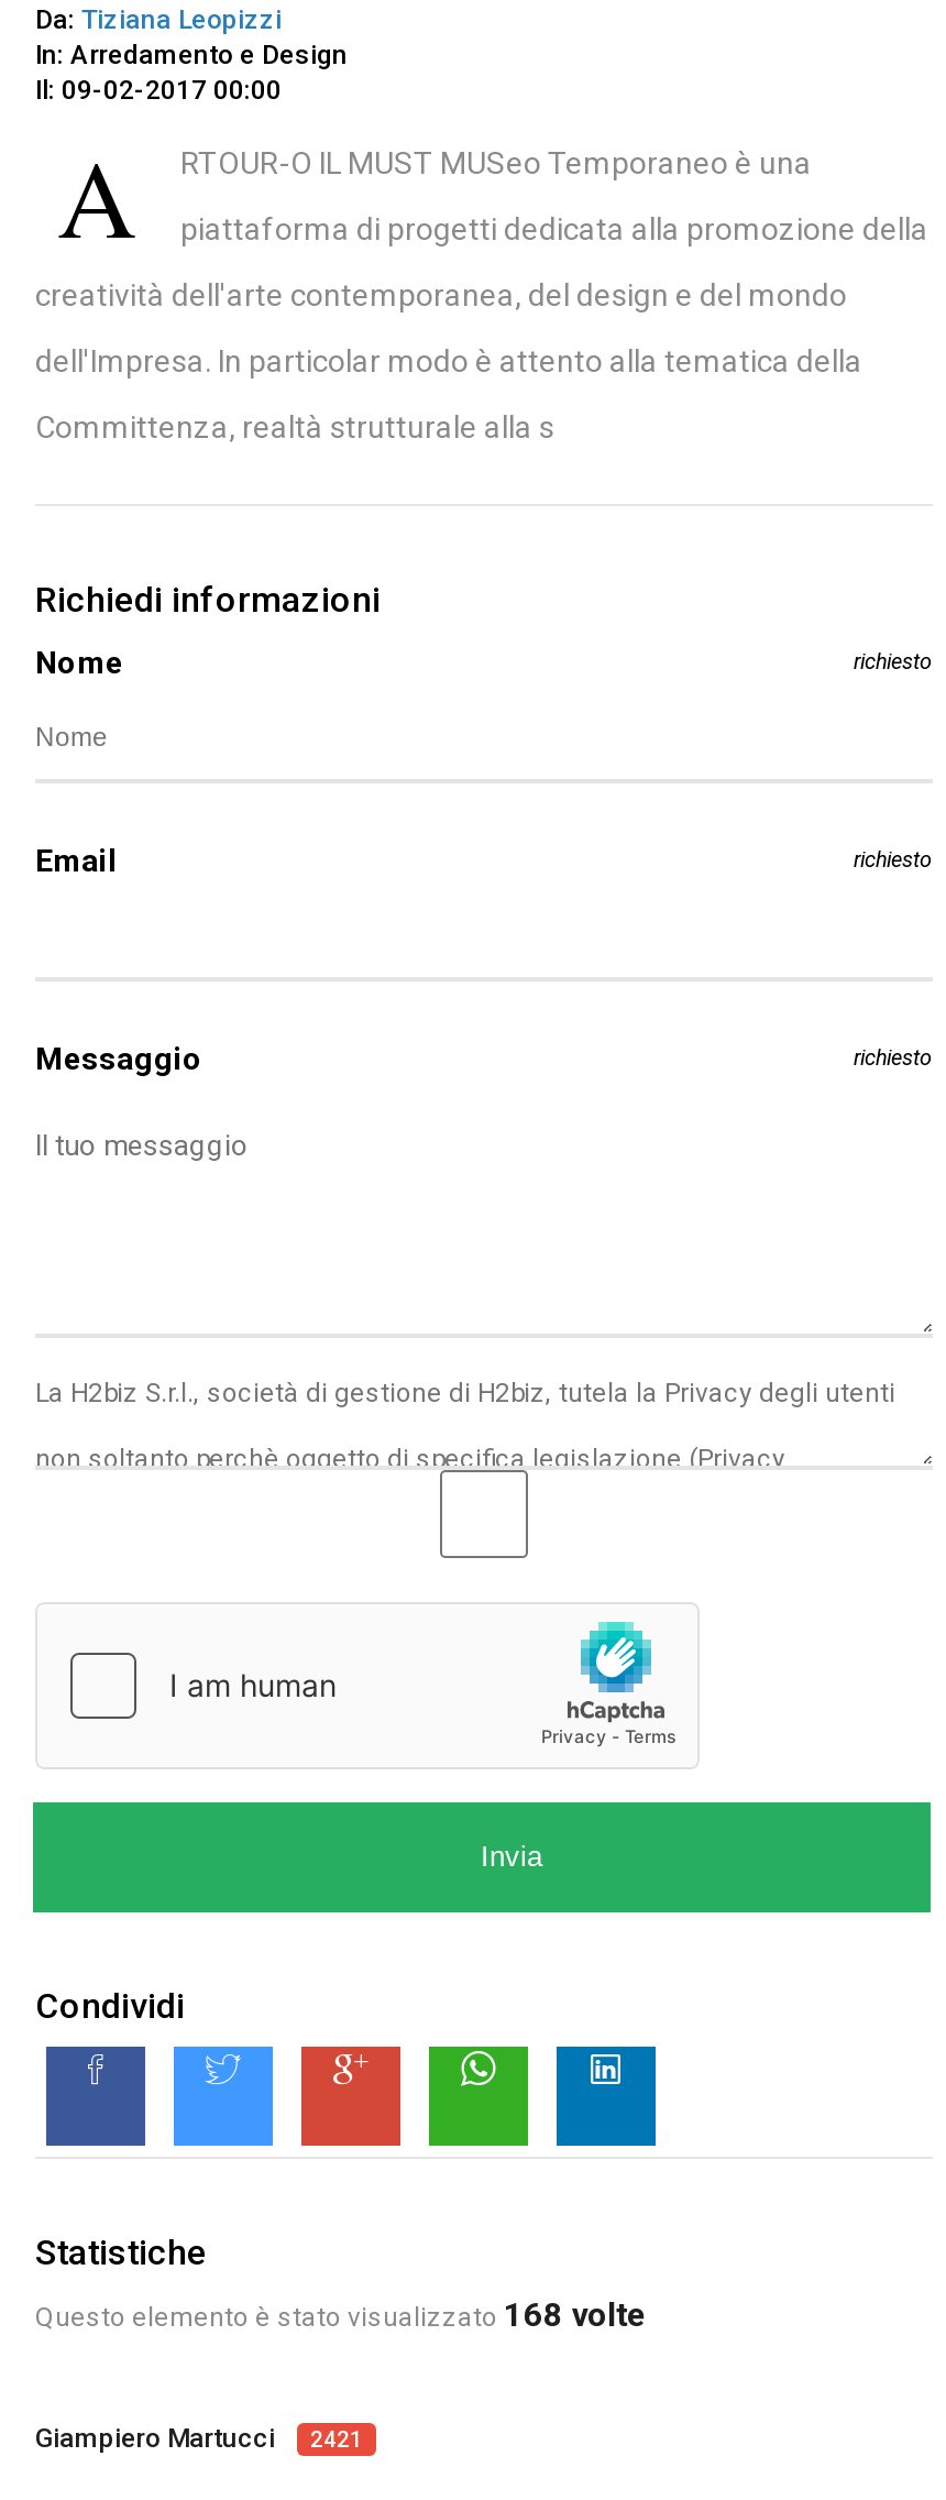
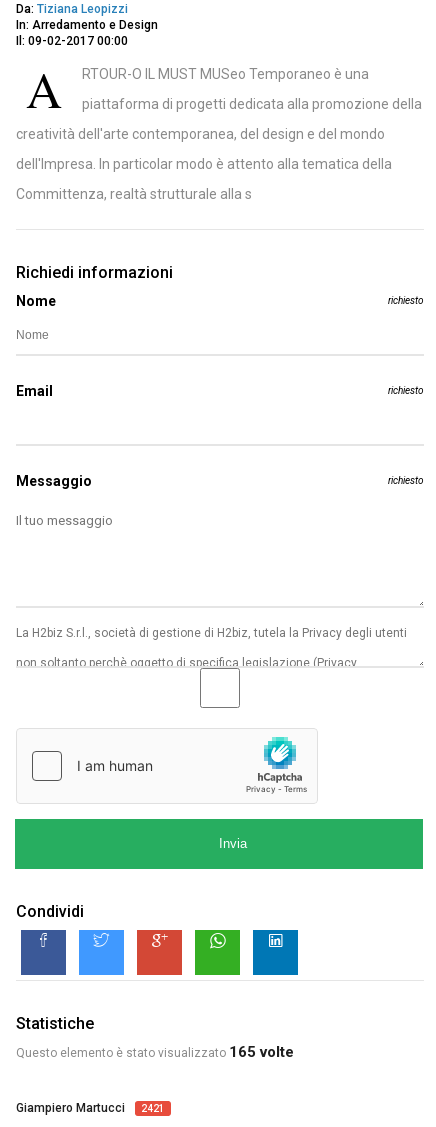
- Questo elemento è stato visualizzato 168 volte
+ Questo elemento è stato visualizzato 165 volte
